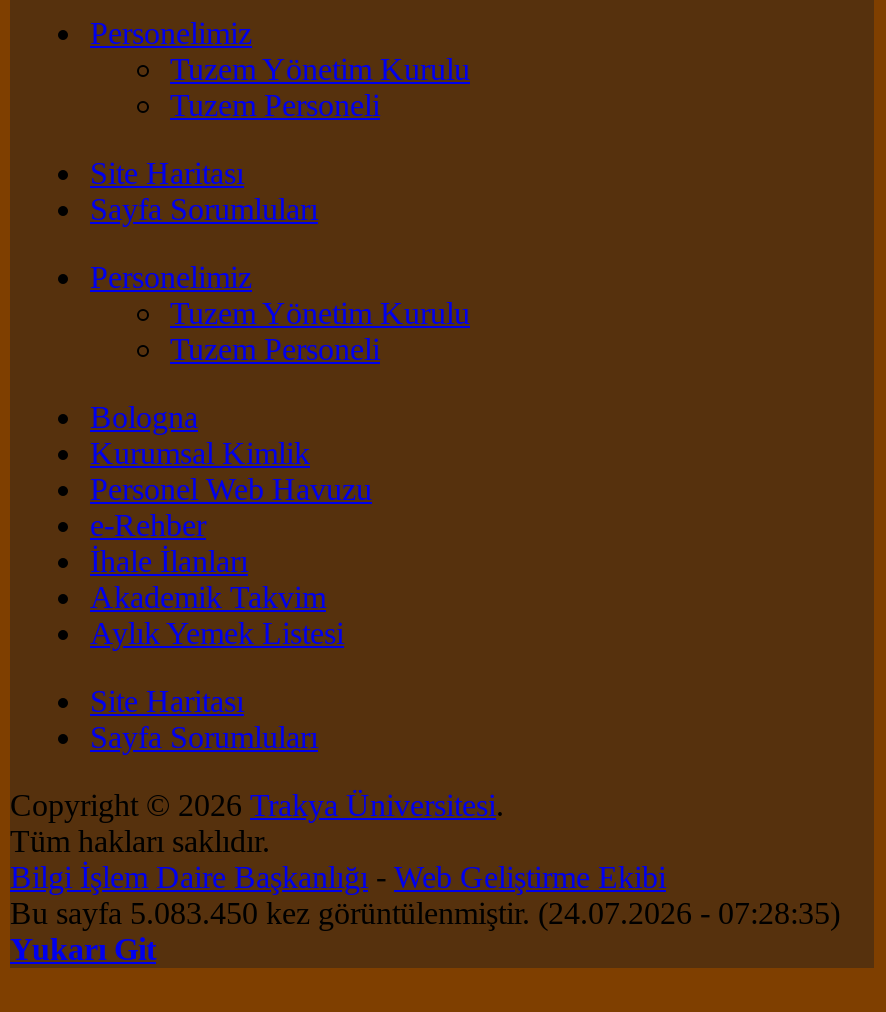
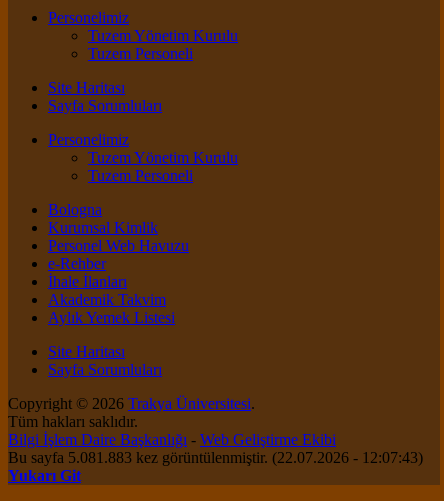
- Bu sayfa 5.083.450 kez görüntülenmiştir. (24.07.2026 - 07:28:35)
+ Bu sayfa 5.081.883 kez görüntülenmiştir. (22.07.2026 - 12:07:43)
